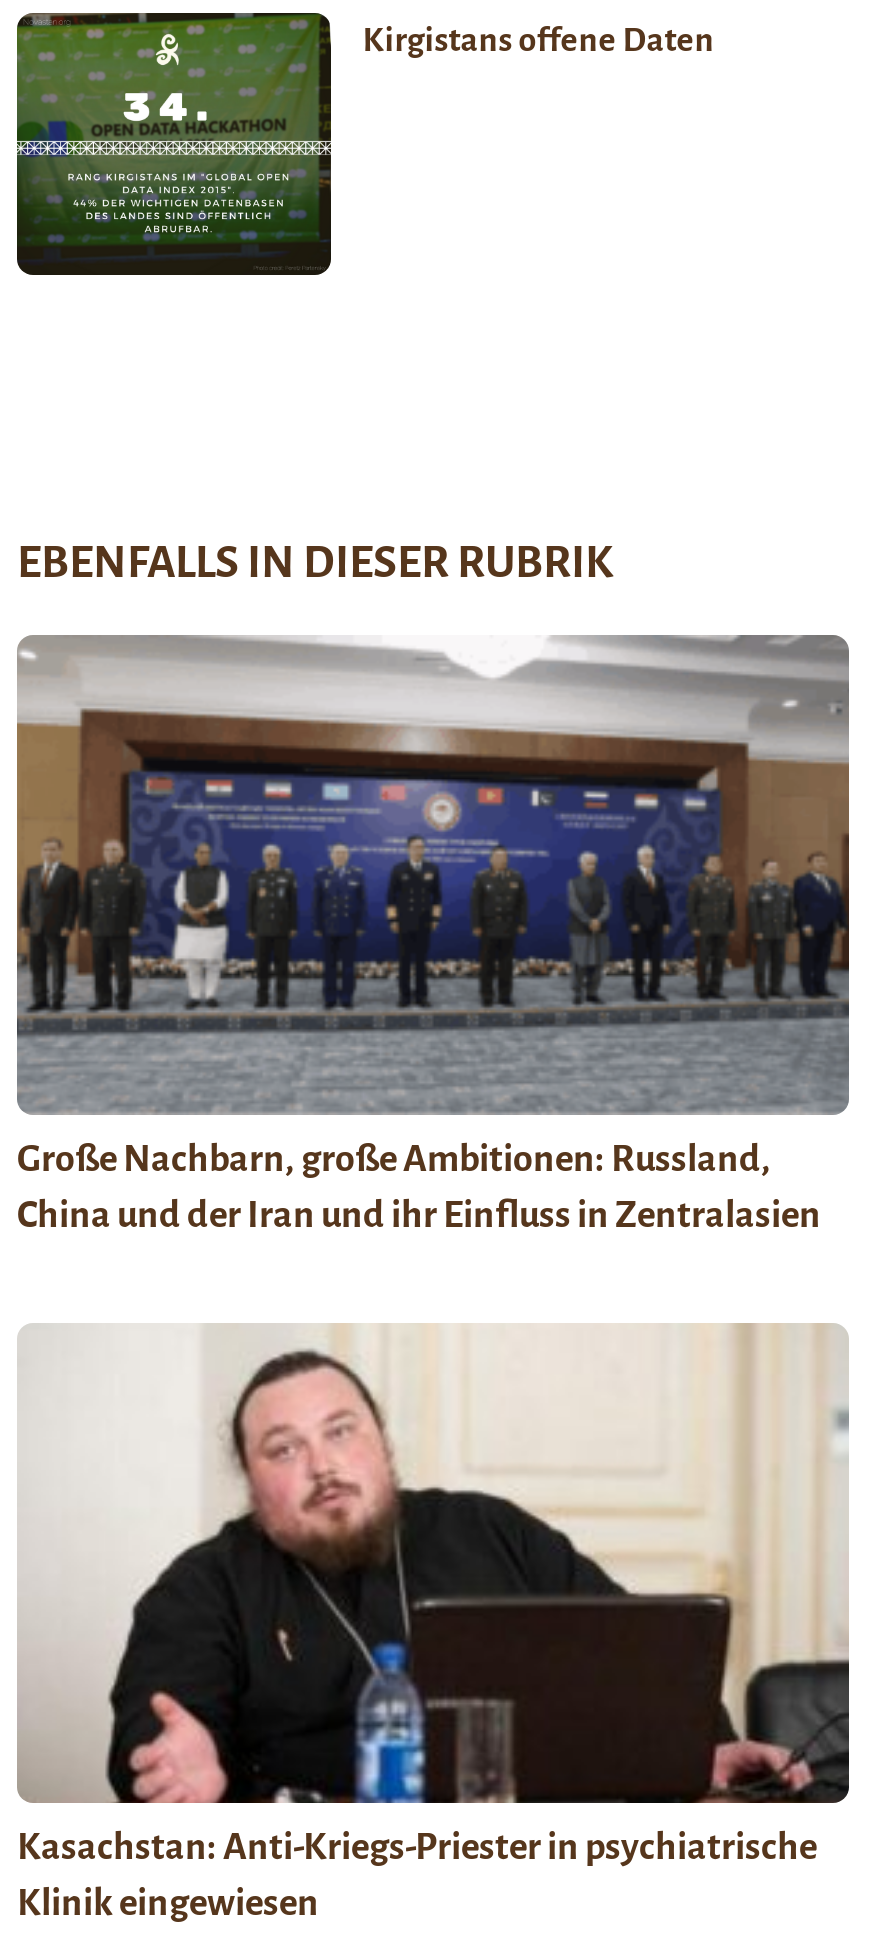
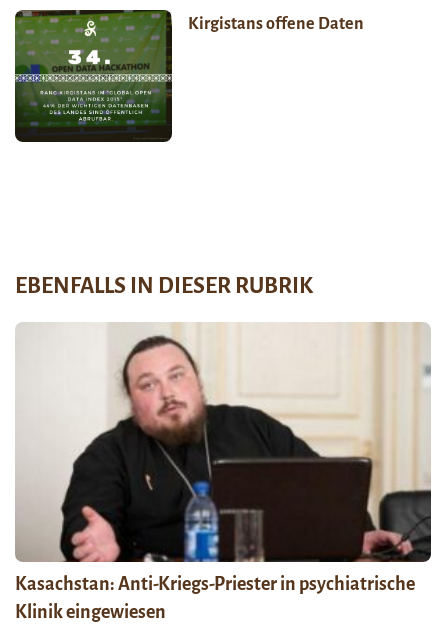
- [image]
- Große Nachbarn, große Ambitionen: Russland,
- China und der Iran und ihr Einfluss in Zentralasien
